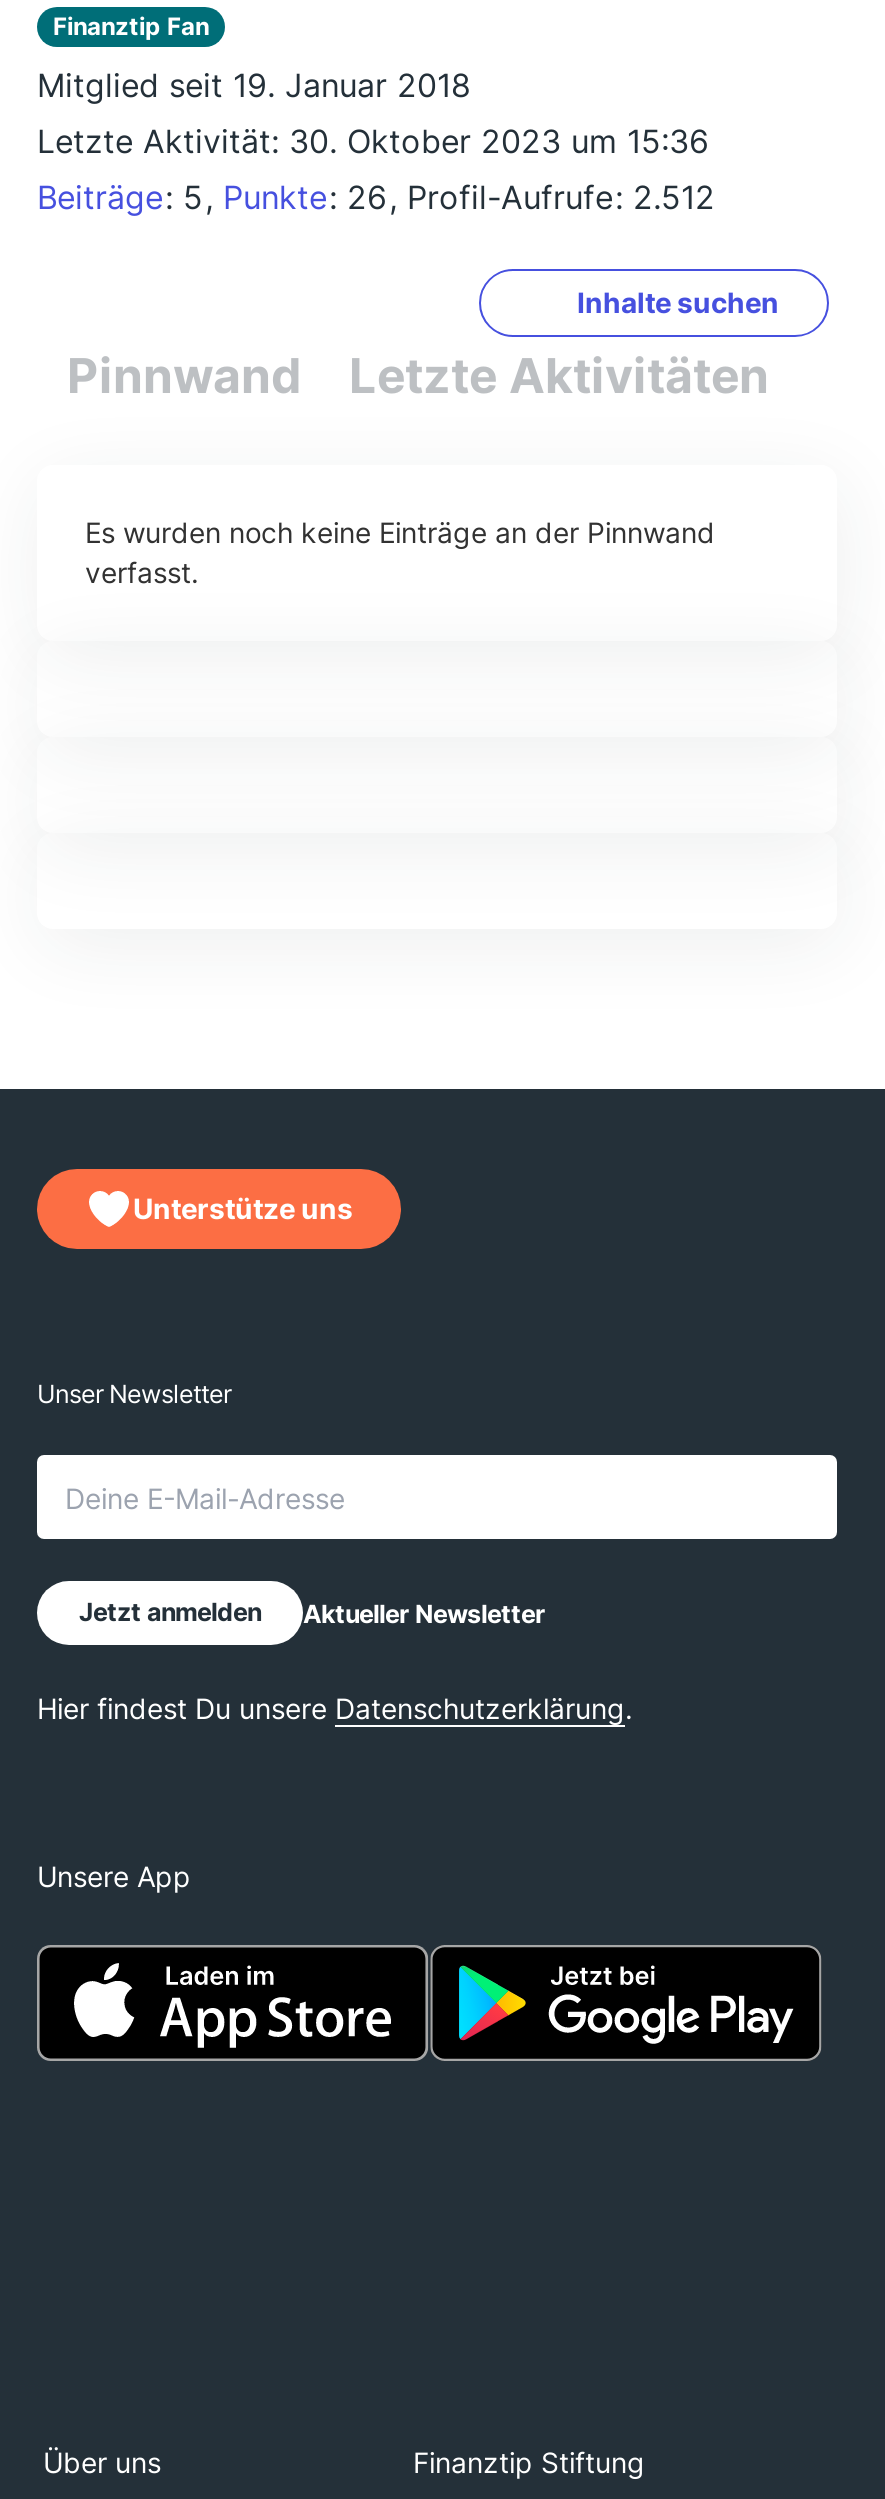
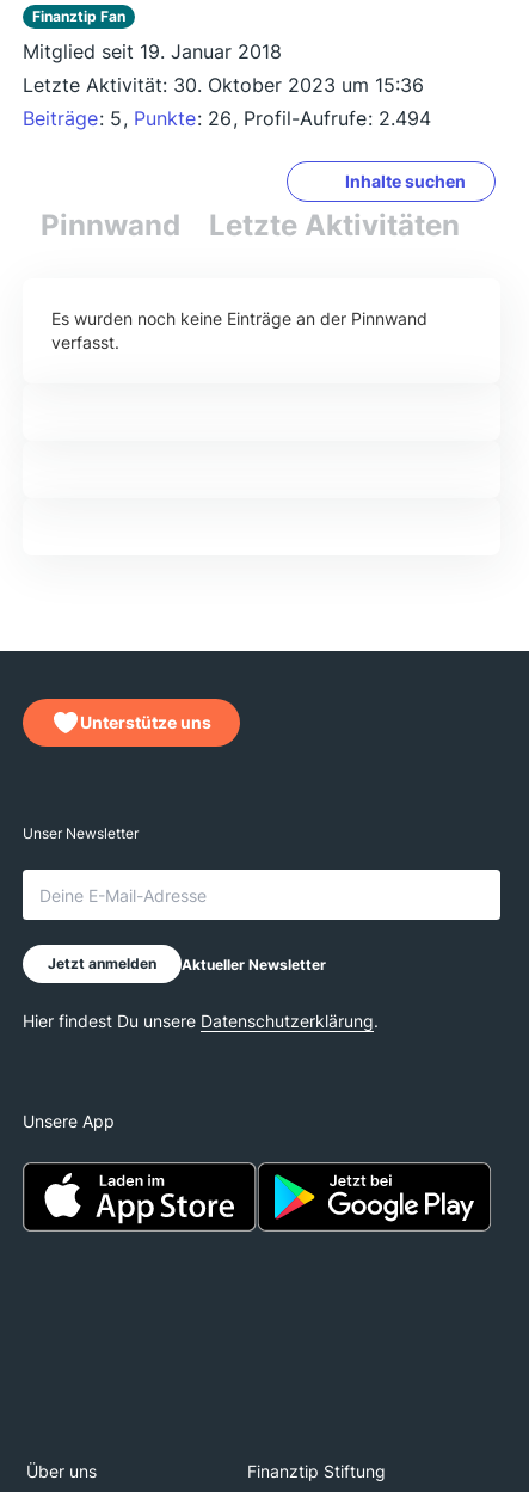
- Beiträge 5 Punkte 26 Profil-Aufrufe 2.512
+ Beiträge 5 Punkte 26 Profil-Aufrufe 2.494
